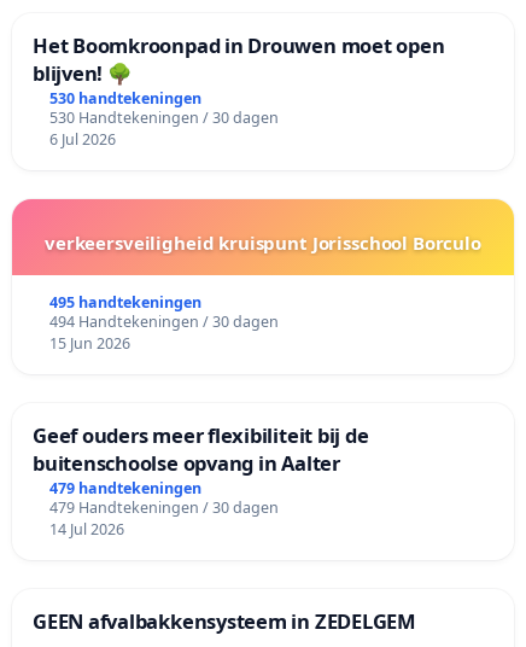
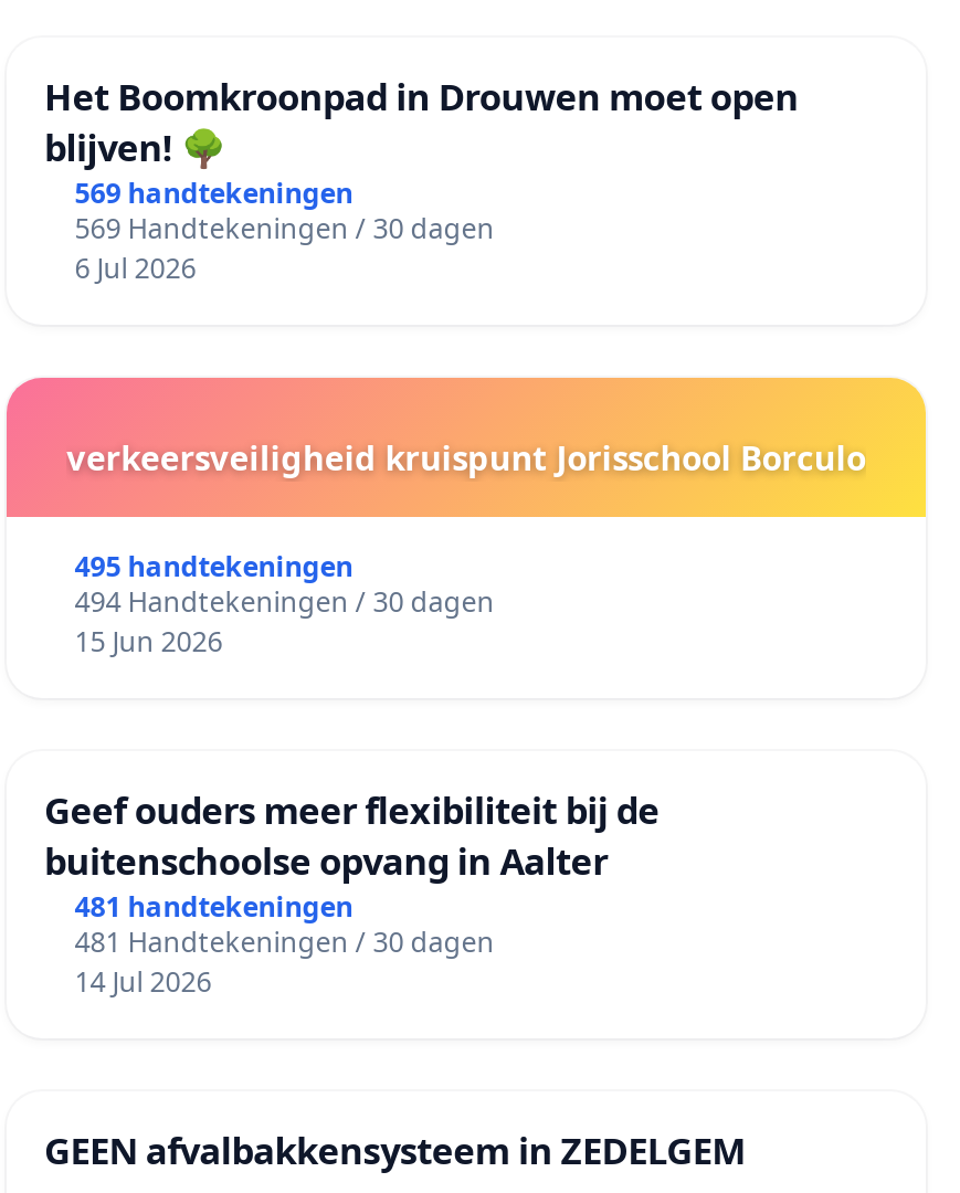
- 530 handtekeningen
+ 569 handtekeningen

- 530 Handtekeningen / 30 dagen
+ 569 Handtekeningen / 30 dagen

- 479 handtekeningen
+ 481 handtekeningen

- 479 Handtekeningen / 30 dagen
+ 481 Handtekeningen / 30 dagen
